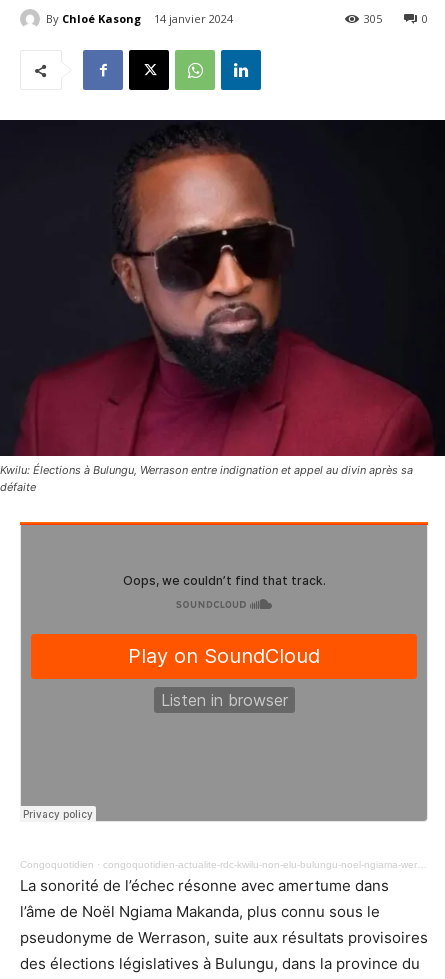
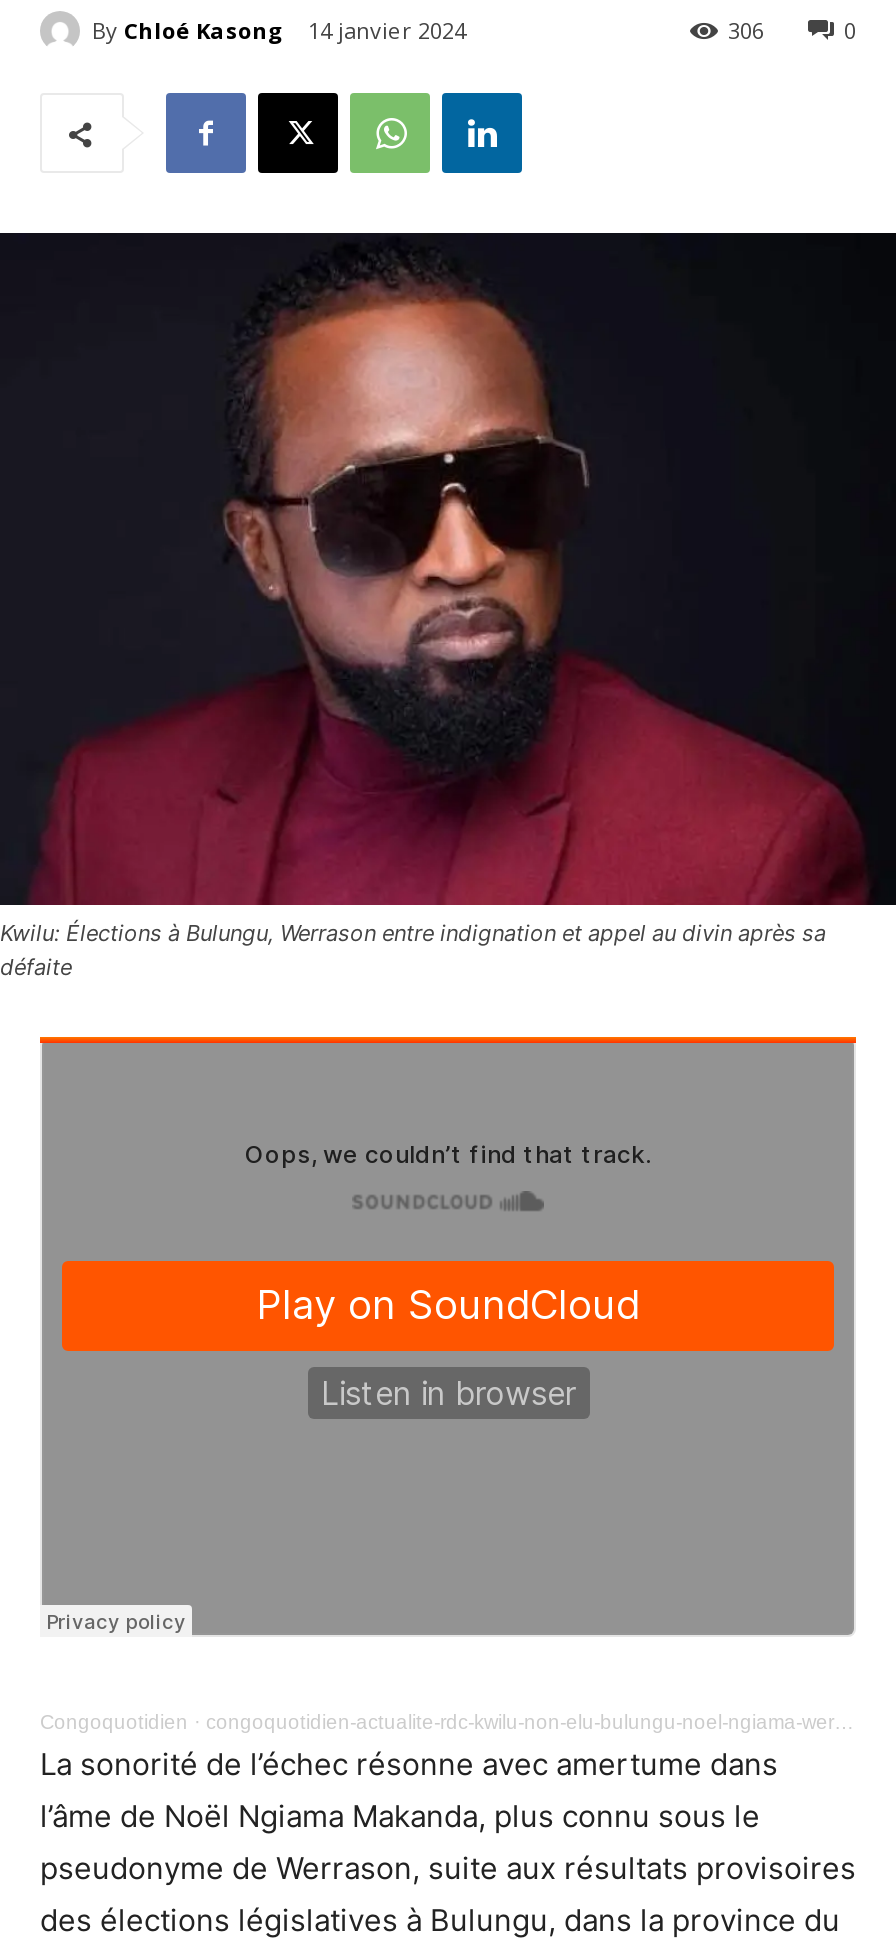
- 305
+ 306
